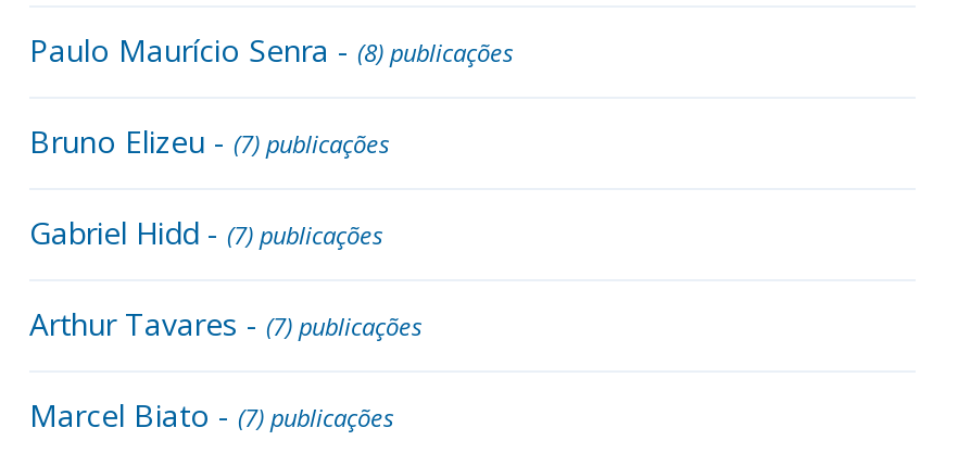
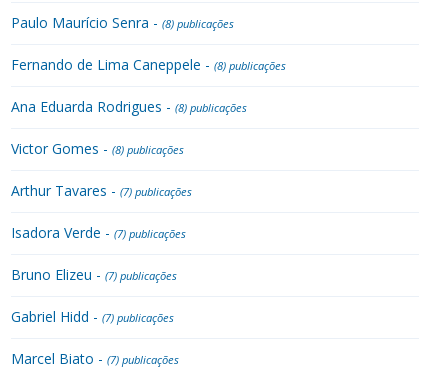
+ Fernando de Lima Caneppele - (8) publicações
+ Ana Eduarda Rodrigues - (8) publicações
+ Victor Gomes - (8) publicações
+ Isadora Verde - (7) publicações

moved down: Bruno Elizeu - (7) publicações | Gabriel Hidd - (7) publicações

moved up: Arthur Tavares - (7) publicações
